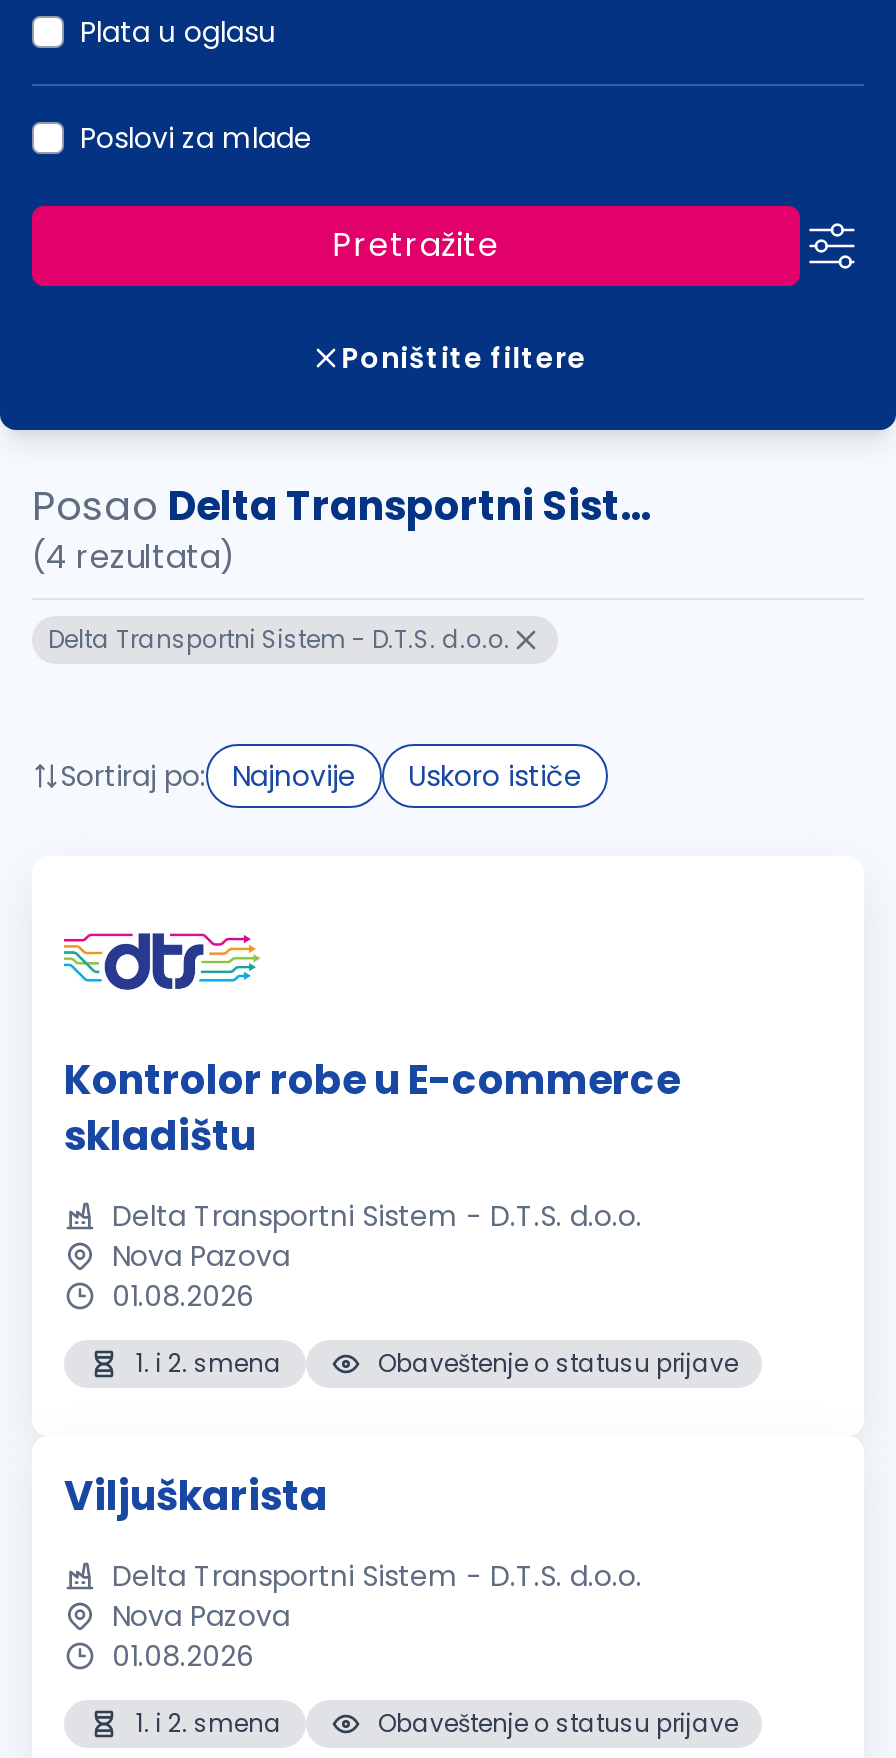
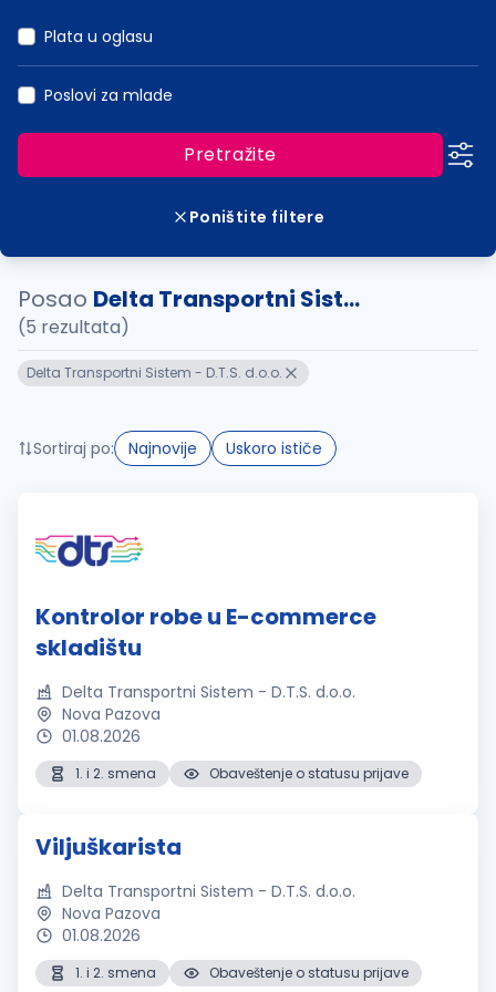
- (4 rezultata)
+ (5 rezultata)
